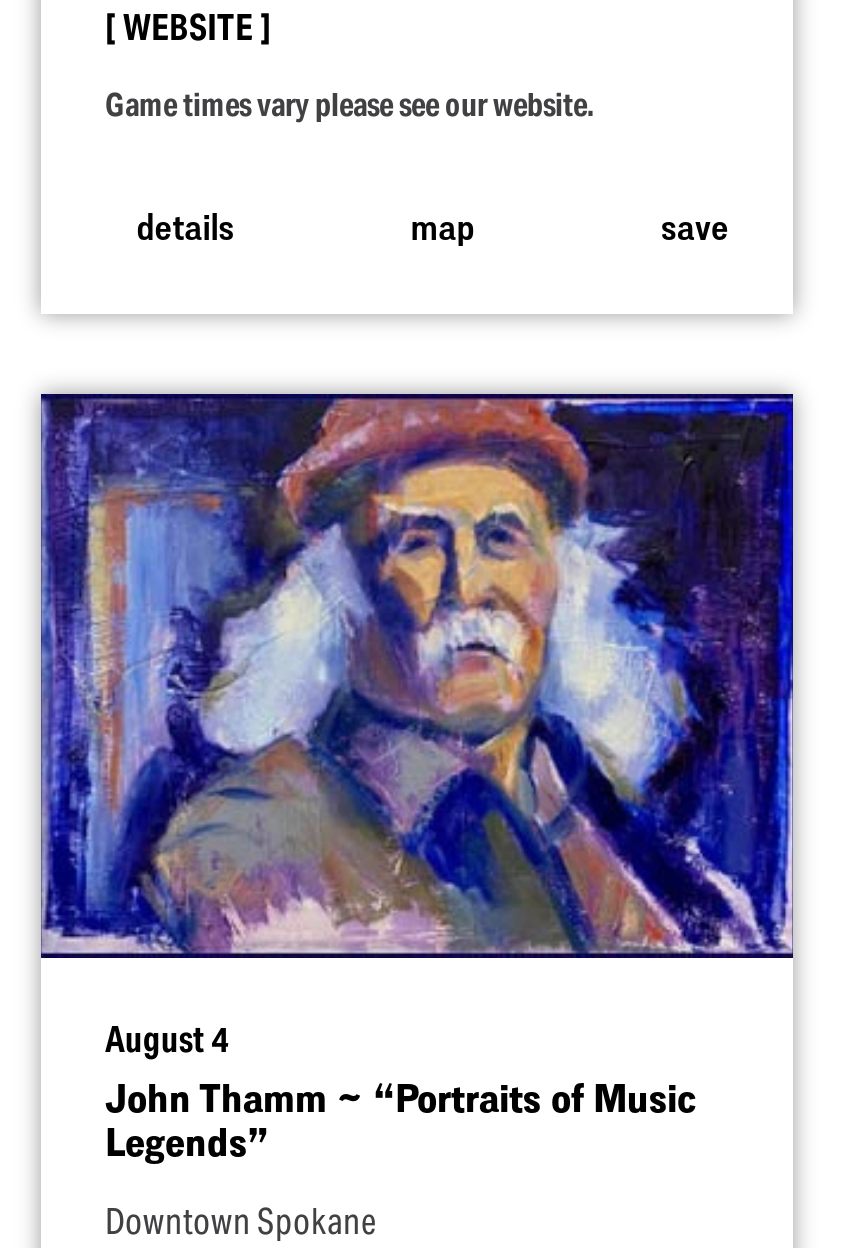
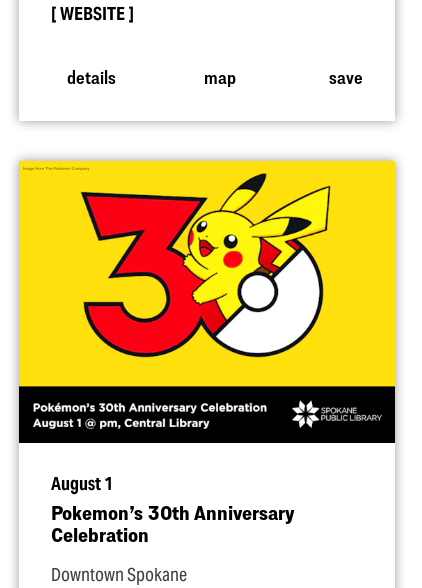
- Game times vary please see our website.

- [image]
- August 4
- John Thamm ~ “Portraits of Music
- Legends”
+ [image]
+ August 1
+ Pokemon’s 30th Anniversary
+ Celebration
